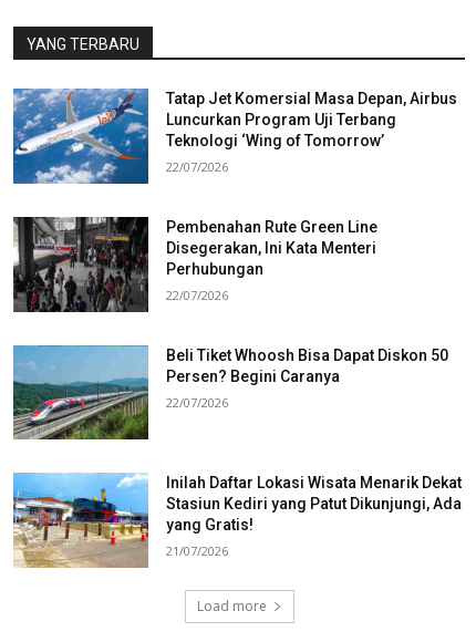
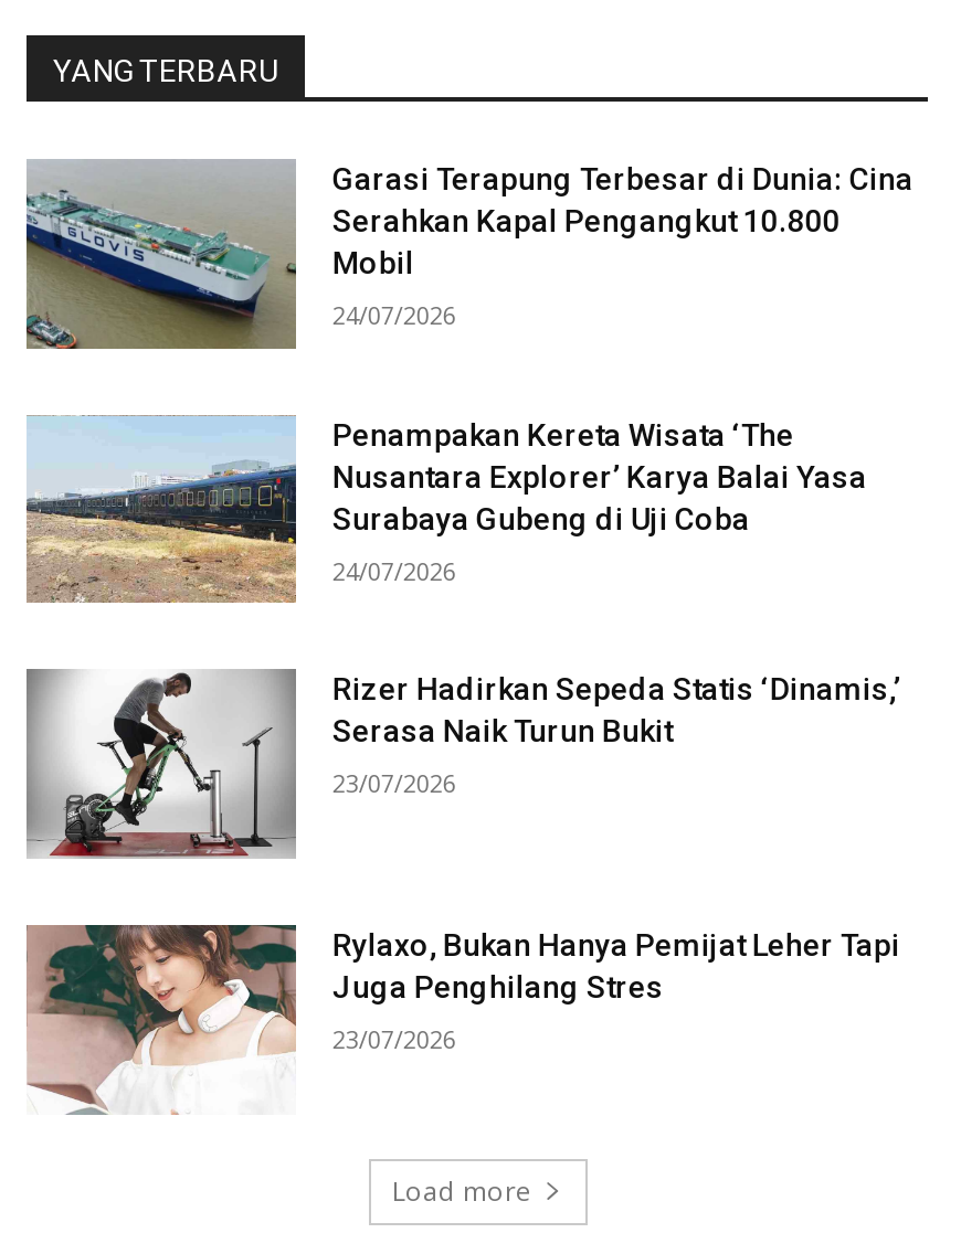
- [image]
- Tatap Jet Komersial Masa Depan, Airbus
- Luncurkan Program Uji Terbang
- Teknologi ‘Wing of Tomorrow’
+ [image]
+ Garasi Terapung Terbesar di Dunia: Cina
+ Serahkan Kapal Pengangkut 10.800
+ Mobil

- 22/07/2026
+ 24/07/2026

- [image]
- Pembenahan Rute Green Line
- Disegerakan, Ini Kata Menteri
- Perhubungan
+ [image]
+ Penampakan Kereta Wisata ‘The
+ Nusantara Explorer’ Karya Balai Yasa
+ Surabaya Gubeng di Uji Coba

- 22/07/2026
+ 24/07/2026

- [image]
- Beli Tiket Whoosh Bisa Dapat Diskon 50
- Persen? Begini Caranya
+ [image]
+ Rizer Hadirkan Sepeda Statis ‘Dinamis,’
+ Serasa Naik Turun Bukit

- 22/07/2026
+ 23/07/2026

- [image]
- Inilah Daftar Lokasi Wisata Menarik Dekat
- Stasiun Kediri yang Patut Dikunjungi, Ada
- yang Gratis!
+ [image]
+ Rylaxo, Bukan Hanya Pemijat Leher Tapi
+ Juga Penghilang Stres

- 21/07/2026
+ 23/07/2026
